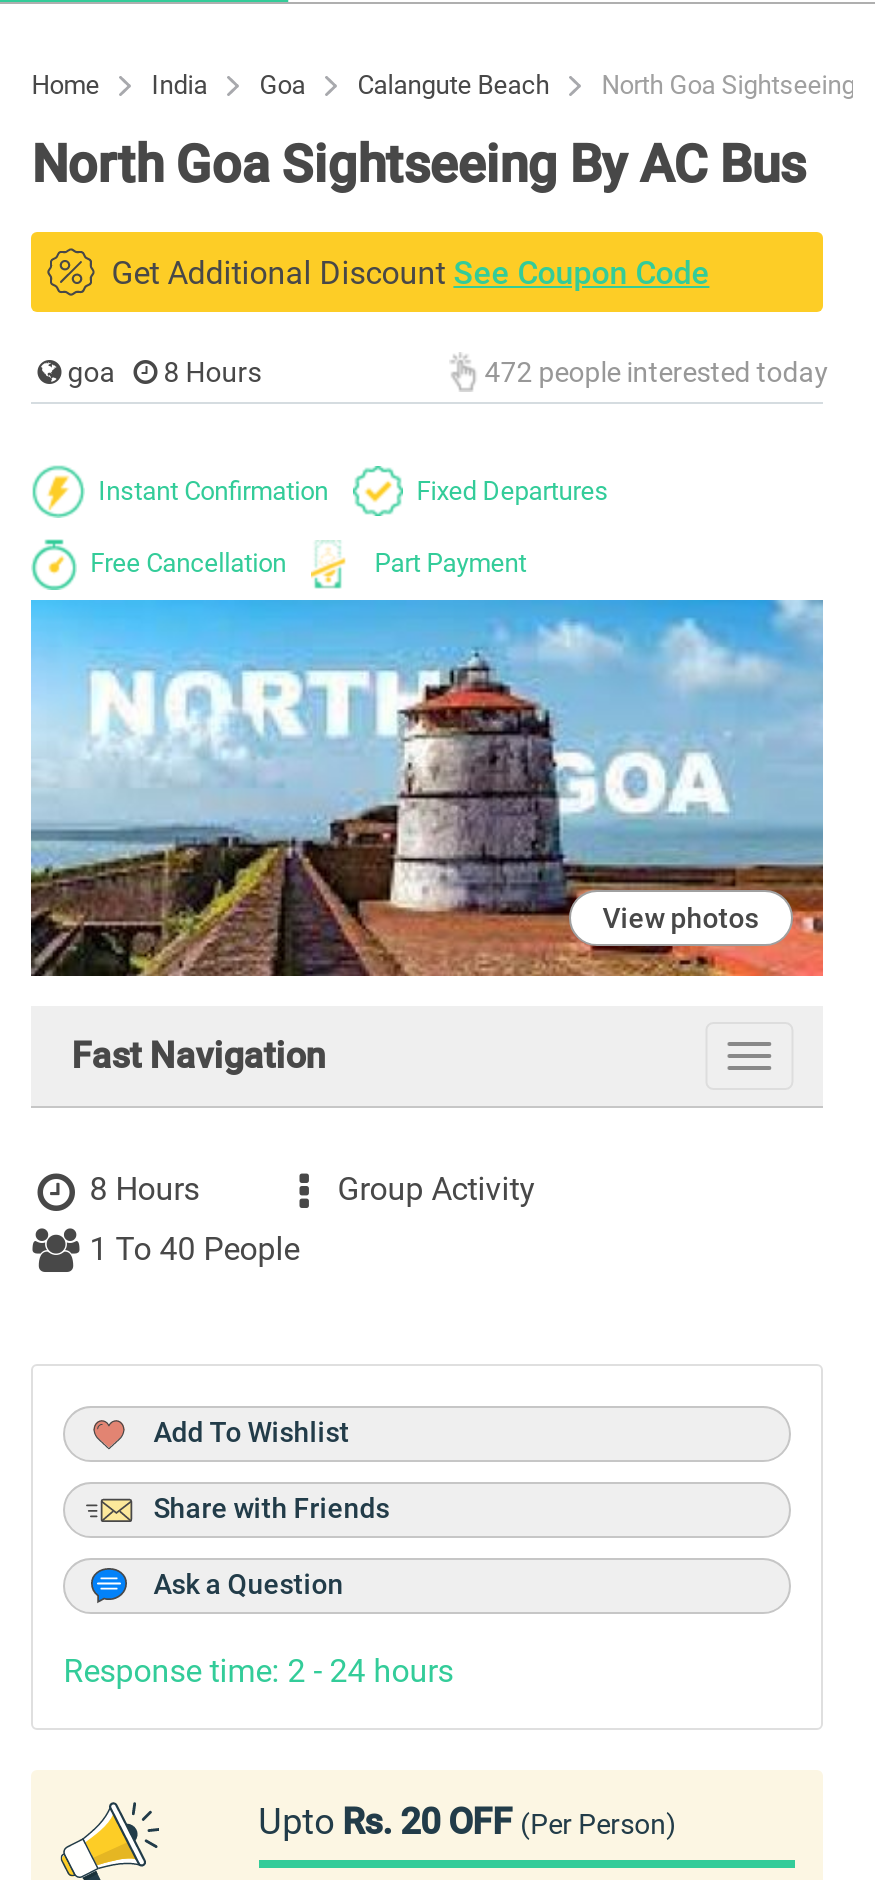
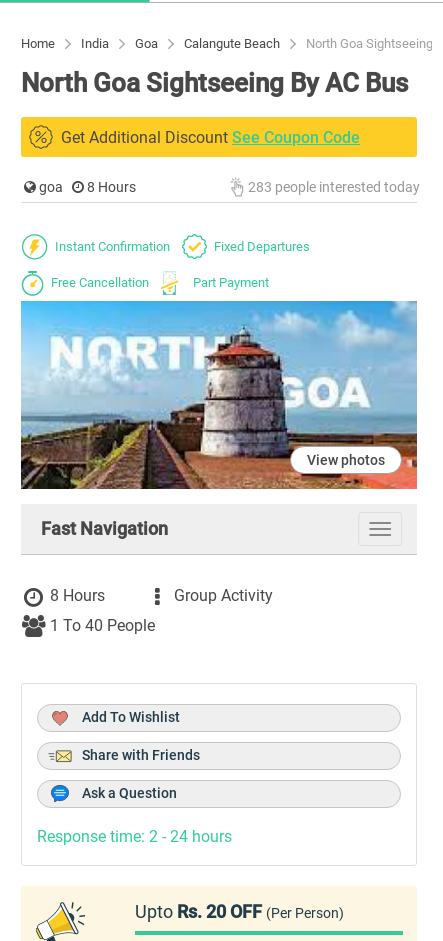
- 472 people interested today
+ 283 people interested today
